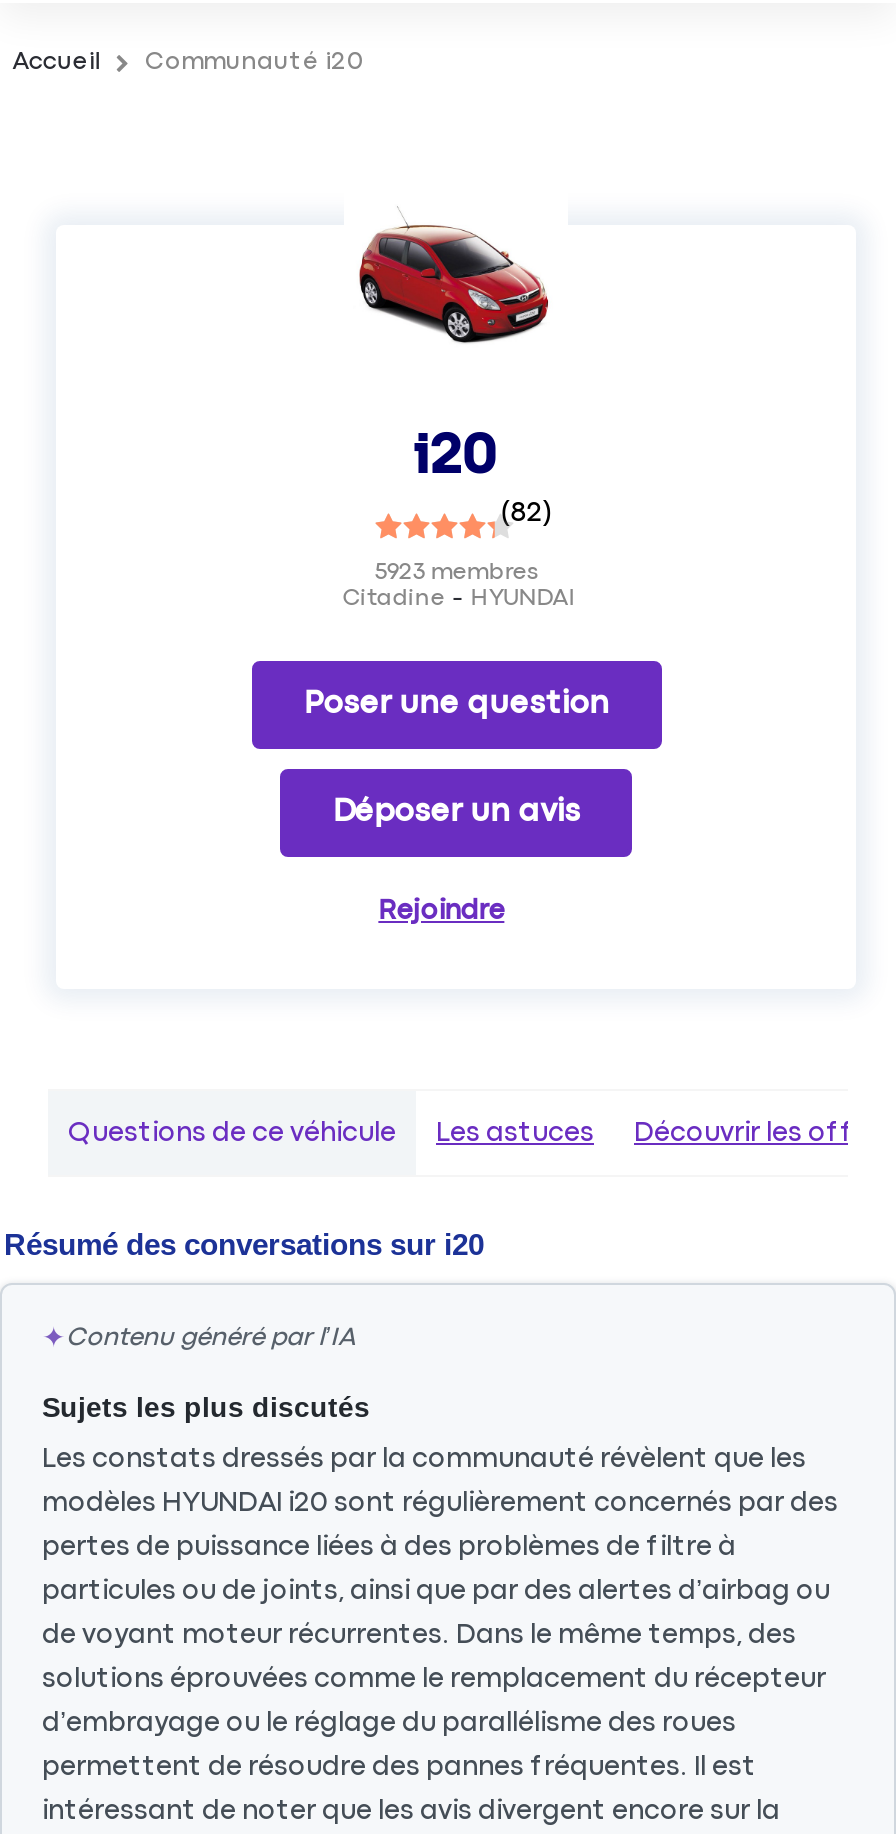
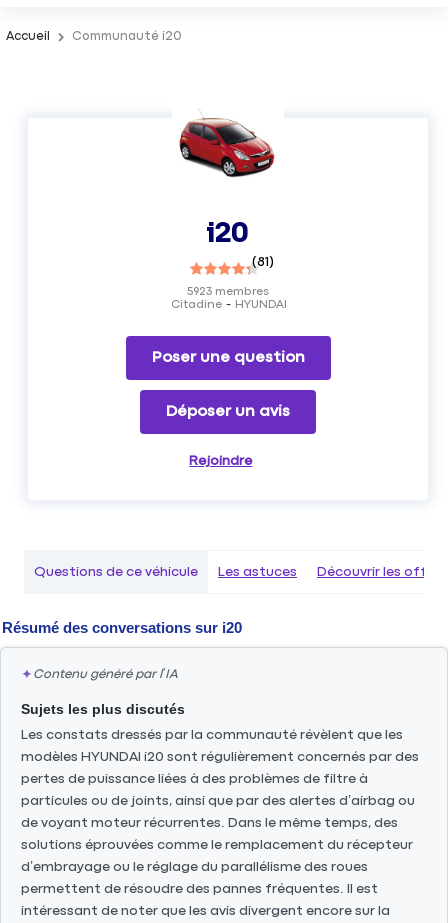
- (82)
+ (81)
